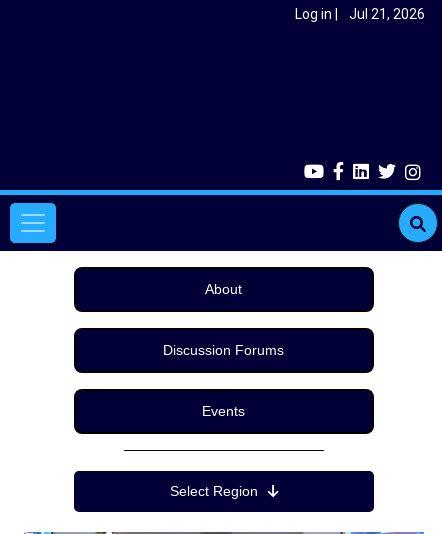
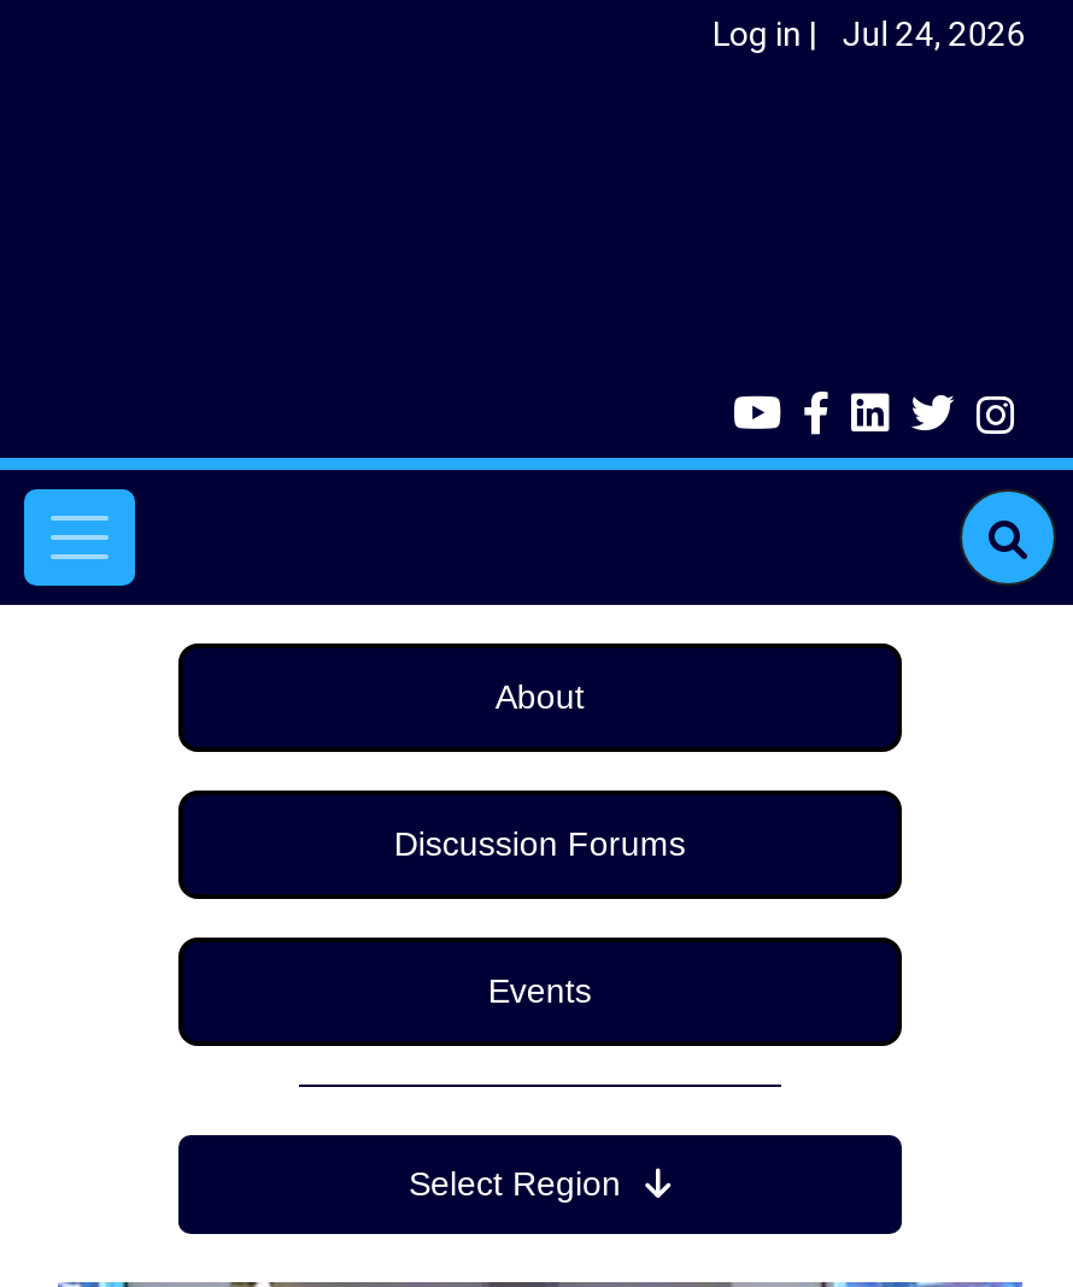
- Log in Jul 21, 2026
+ Log in Jul 24, 2026
